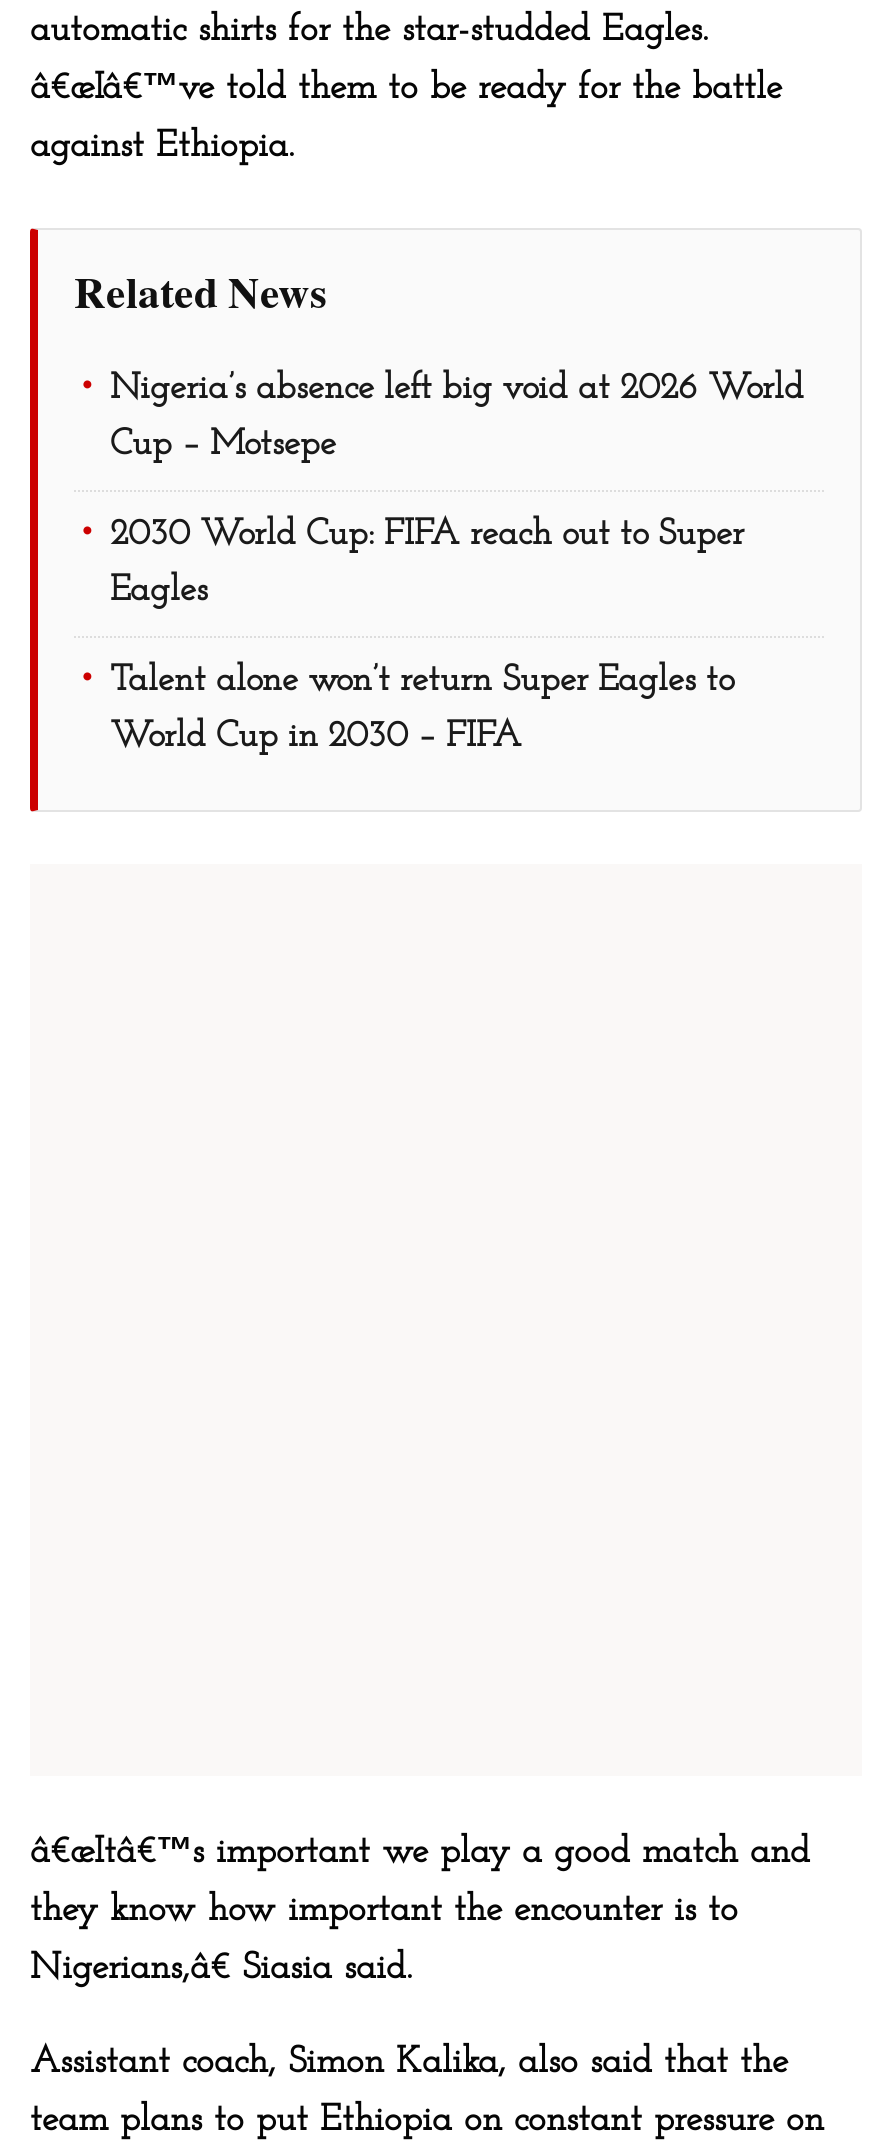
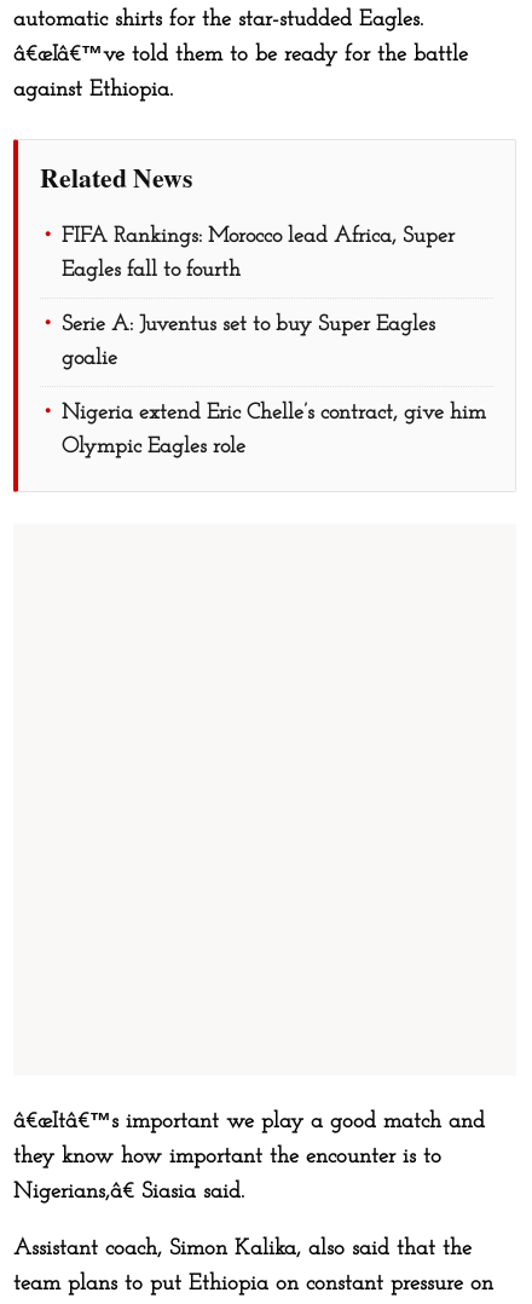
- Nigeria’s absence left big void at 2026 World
+ FIFA Rankings: Morocco lead Africa, Super

- Cup – Motsepe
+ Eagles fall to fourth

- 2030 World Cup: FIFA reach out to Super
+ Serie A: Juventus set to buy Super Eagles

- Eagles
+ goalie

- Talent alone won’t return Super Eagles to
+ Nigeria extend Eric Chelle’s contract, give him

- World Cup in 2030 – FIFA
+ Olympic Eagles role
